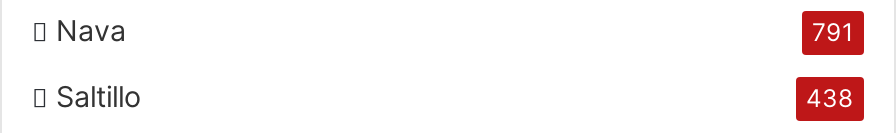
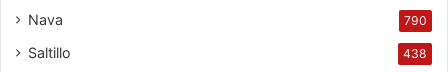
- 791
+ 790
